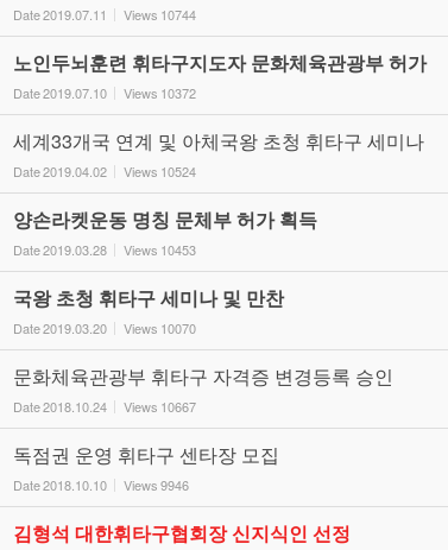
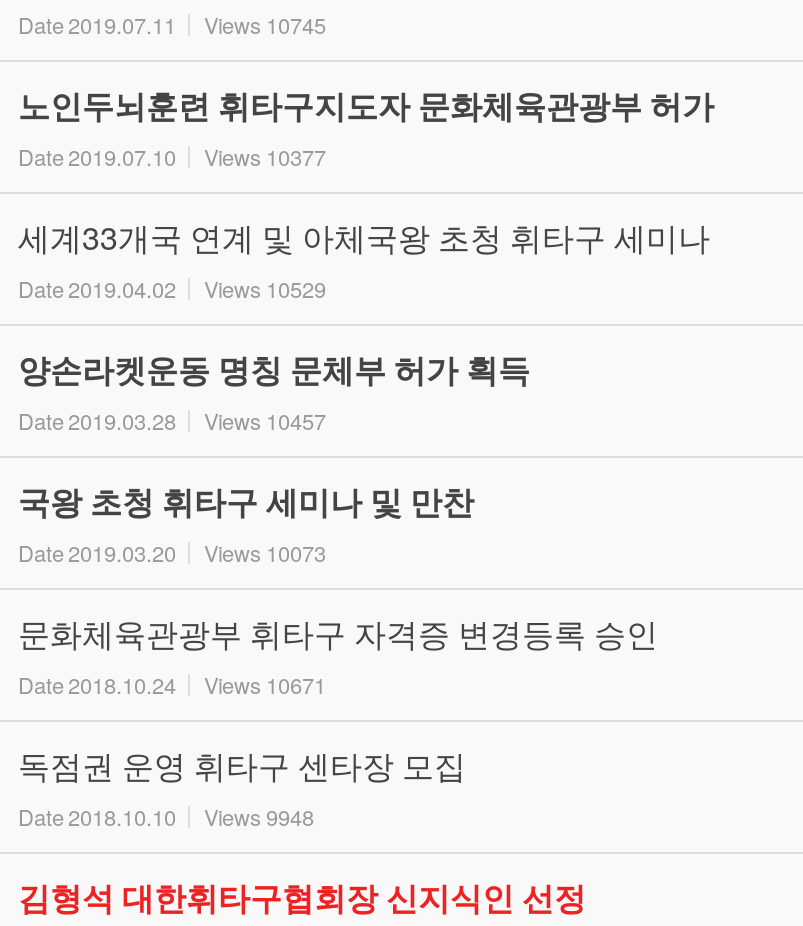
- Date 2019.07.11 Views 10744
+ Date 2019.07.11 Views 10745

- Date 2019.07.10 Views 10372
+ Date 2019.07.10 Views 10377

- Date 2019.04.02 Views 10524
+ Date 2019.04.02 Views 10529

- Date 2019.03.28 Views 10453
+ Date 2019.03.28 Views 10457

- Date 2019.03.20 Views 10070
+ Date 2019.03.20 Views 10073

- Date 2018.10.24 Views 10667
+ Date 2018.10.24 Views 10671

- Date 2018.10.10 Views 9946
+ Date 2018.10.10 Views 9948
